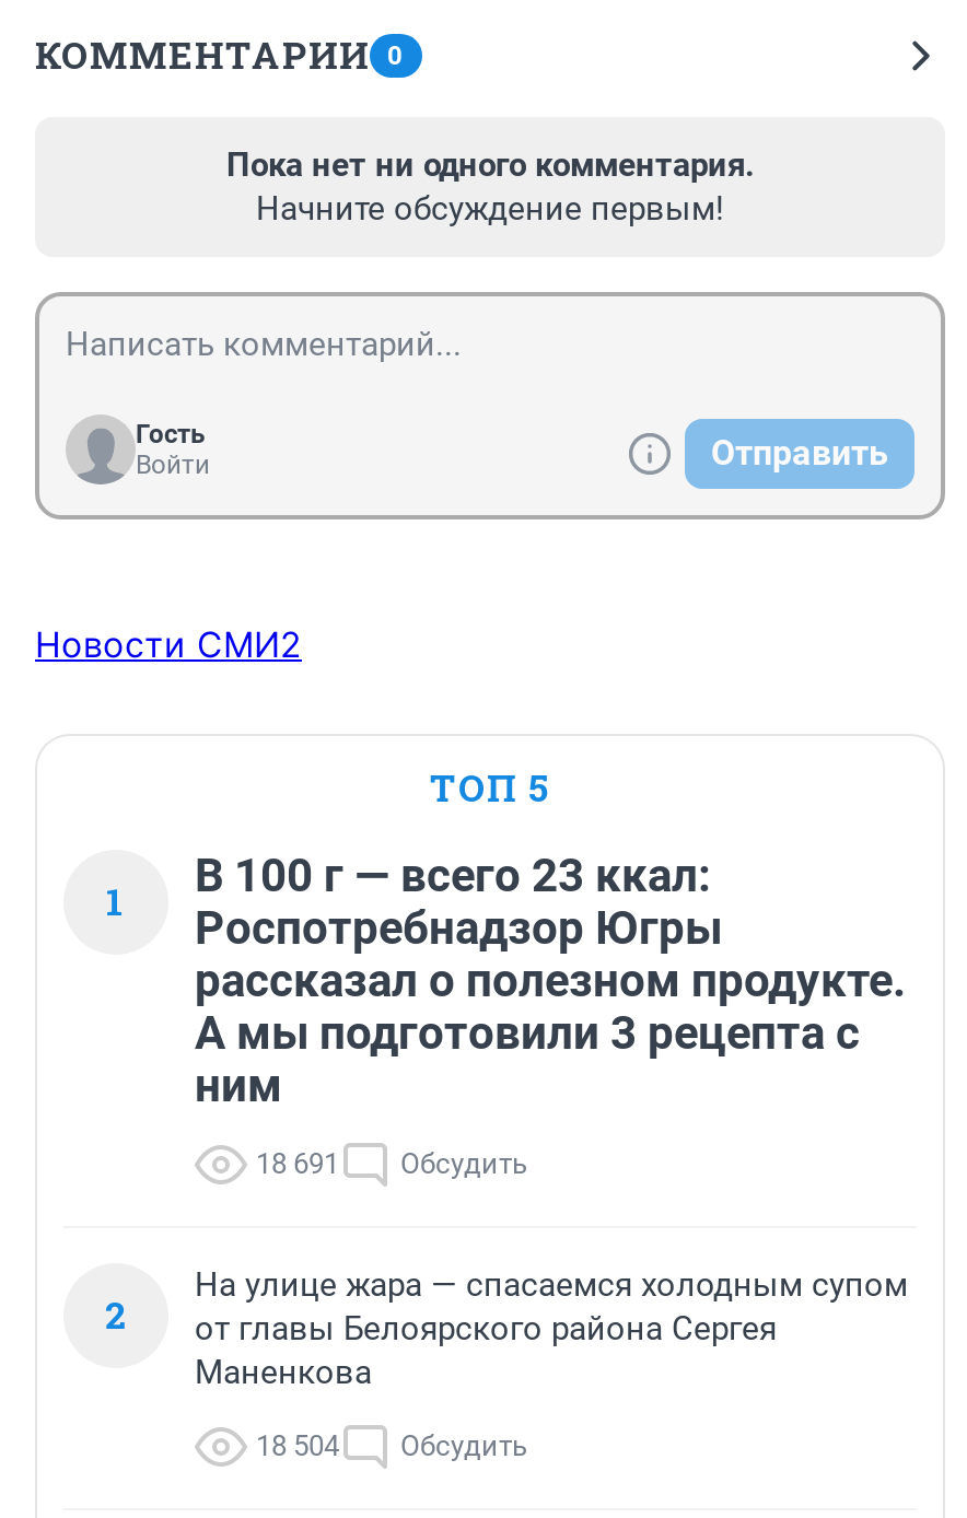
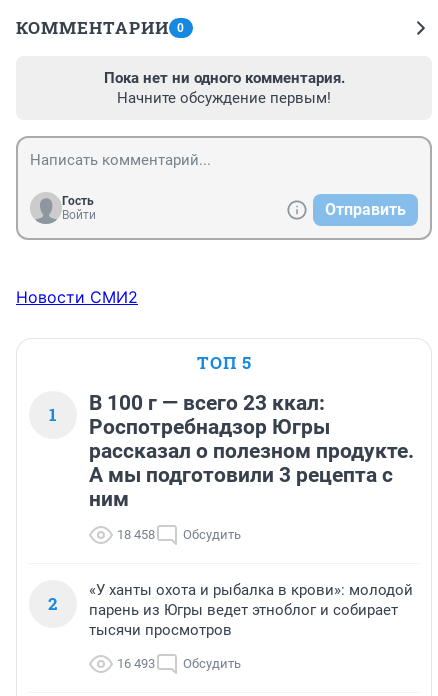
- 18 691 Обсудить
+ 18 458 Обсудить

- На улице жара — спасаемся холодным супом
- от главы Белоярского района Сергея
- Маненкова
+ «У ханты охота и рыбалка в крови»: молодой
+ парень из Югры ведет этноблог и собирает
+ тысячи просмотров

- 18 504 Обсудить
+ 16 493 Обсудить
